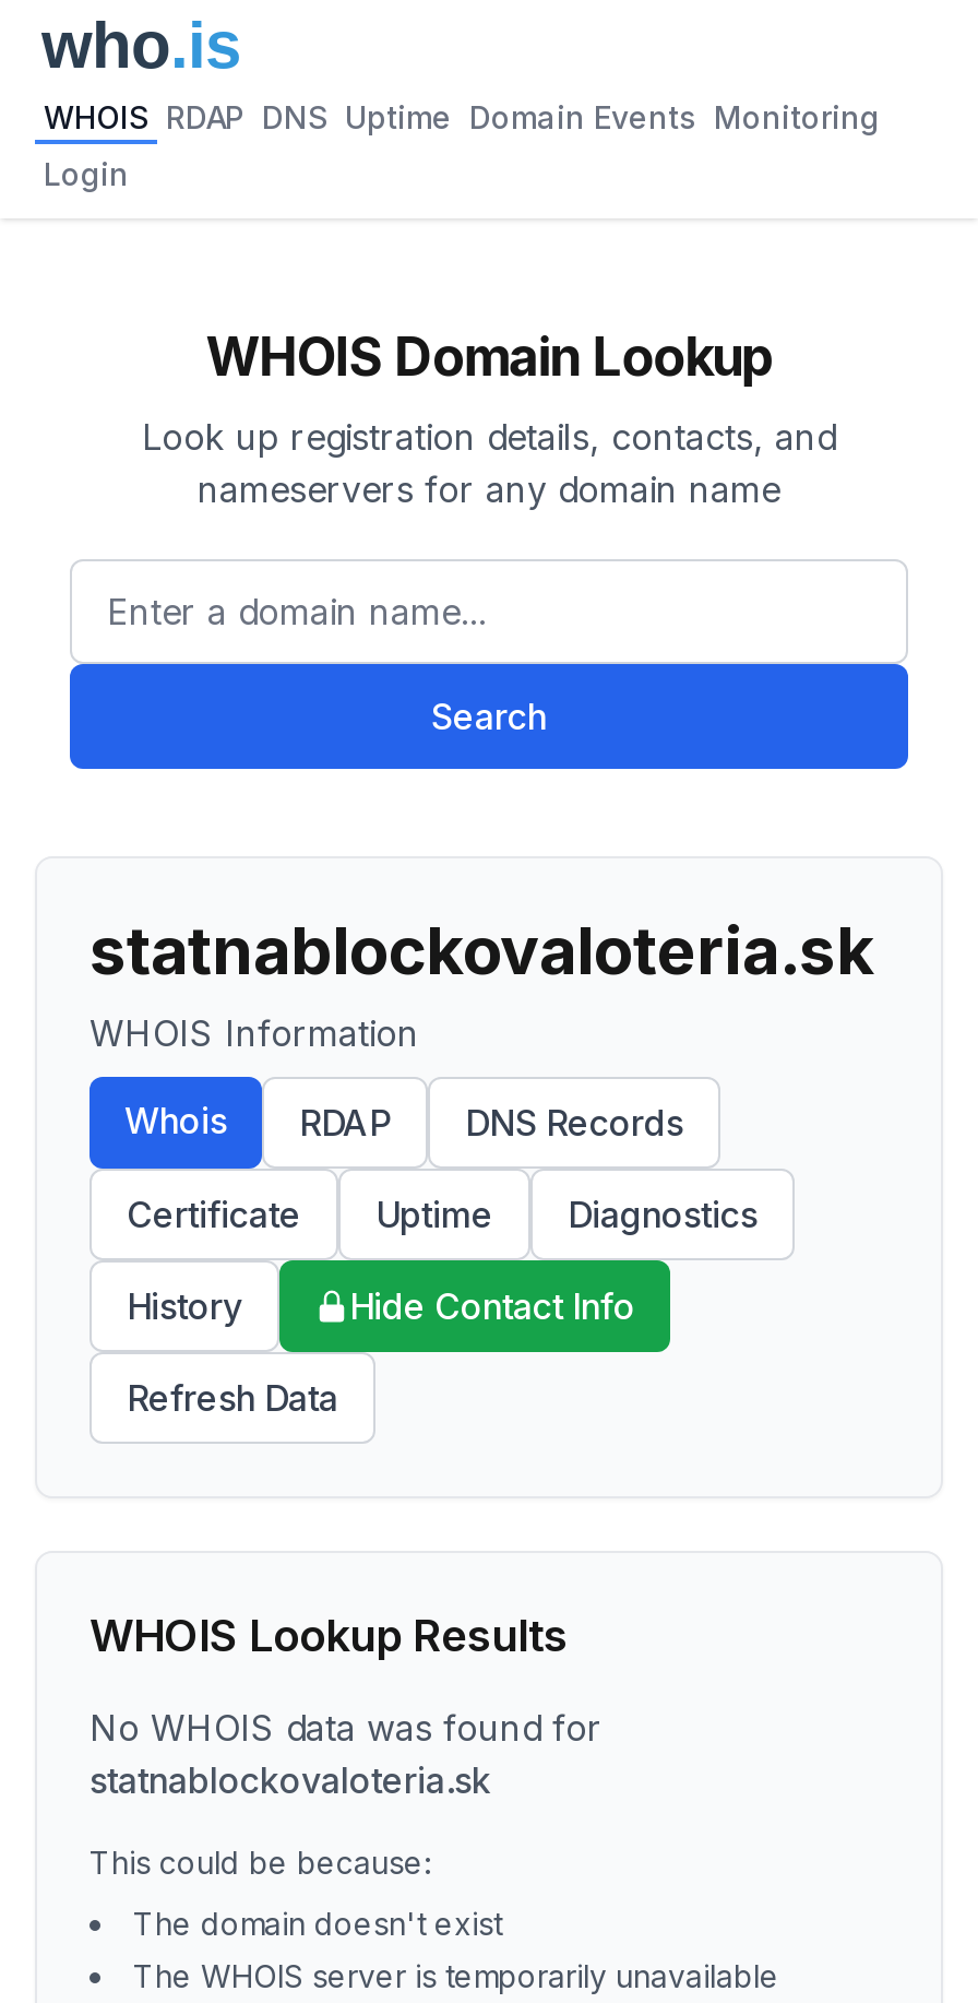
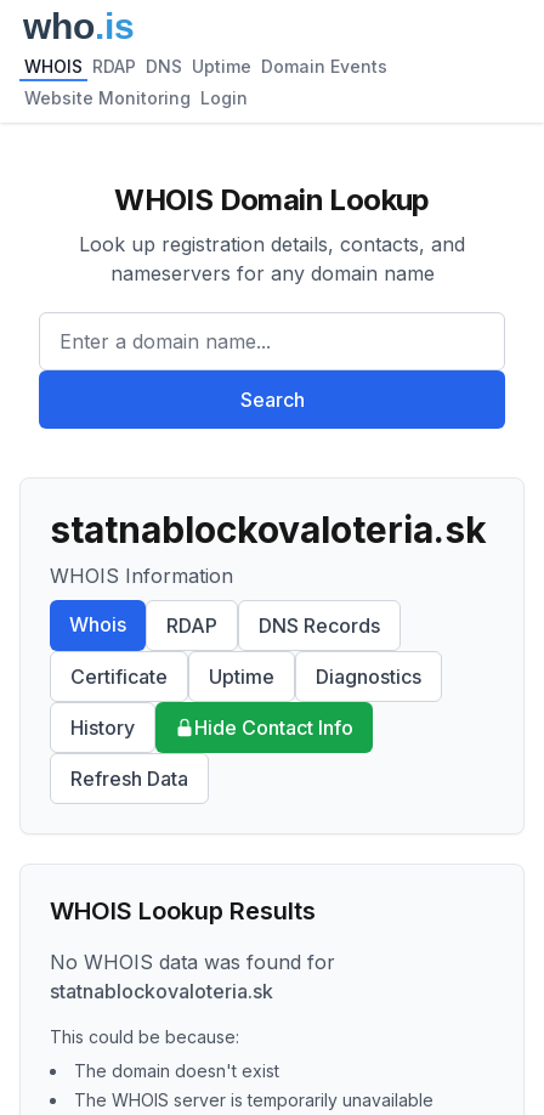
- WHOIS RDAP DNS Uptime Domain Events Monitoring
+ WHOIS RDAP DNS Uptime Domain Events

- Login
+ Website Monitoring Login
